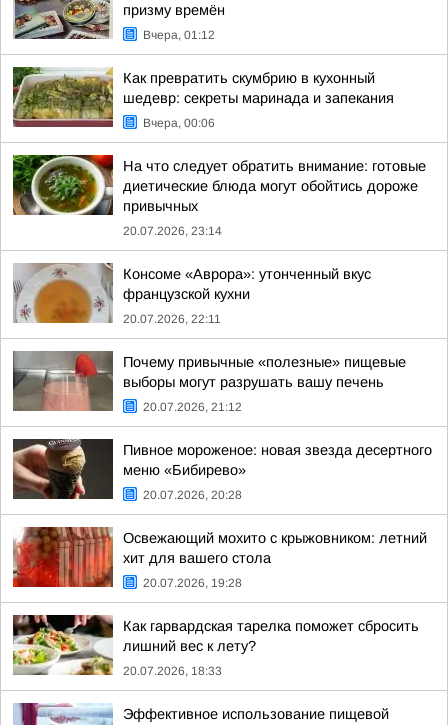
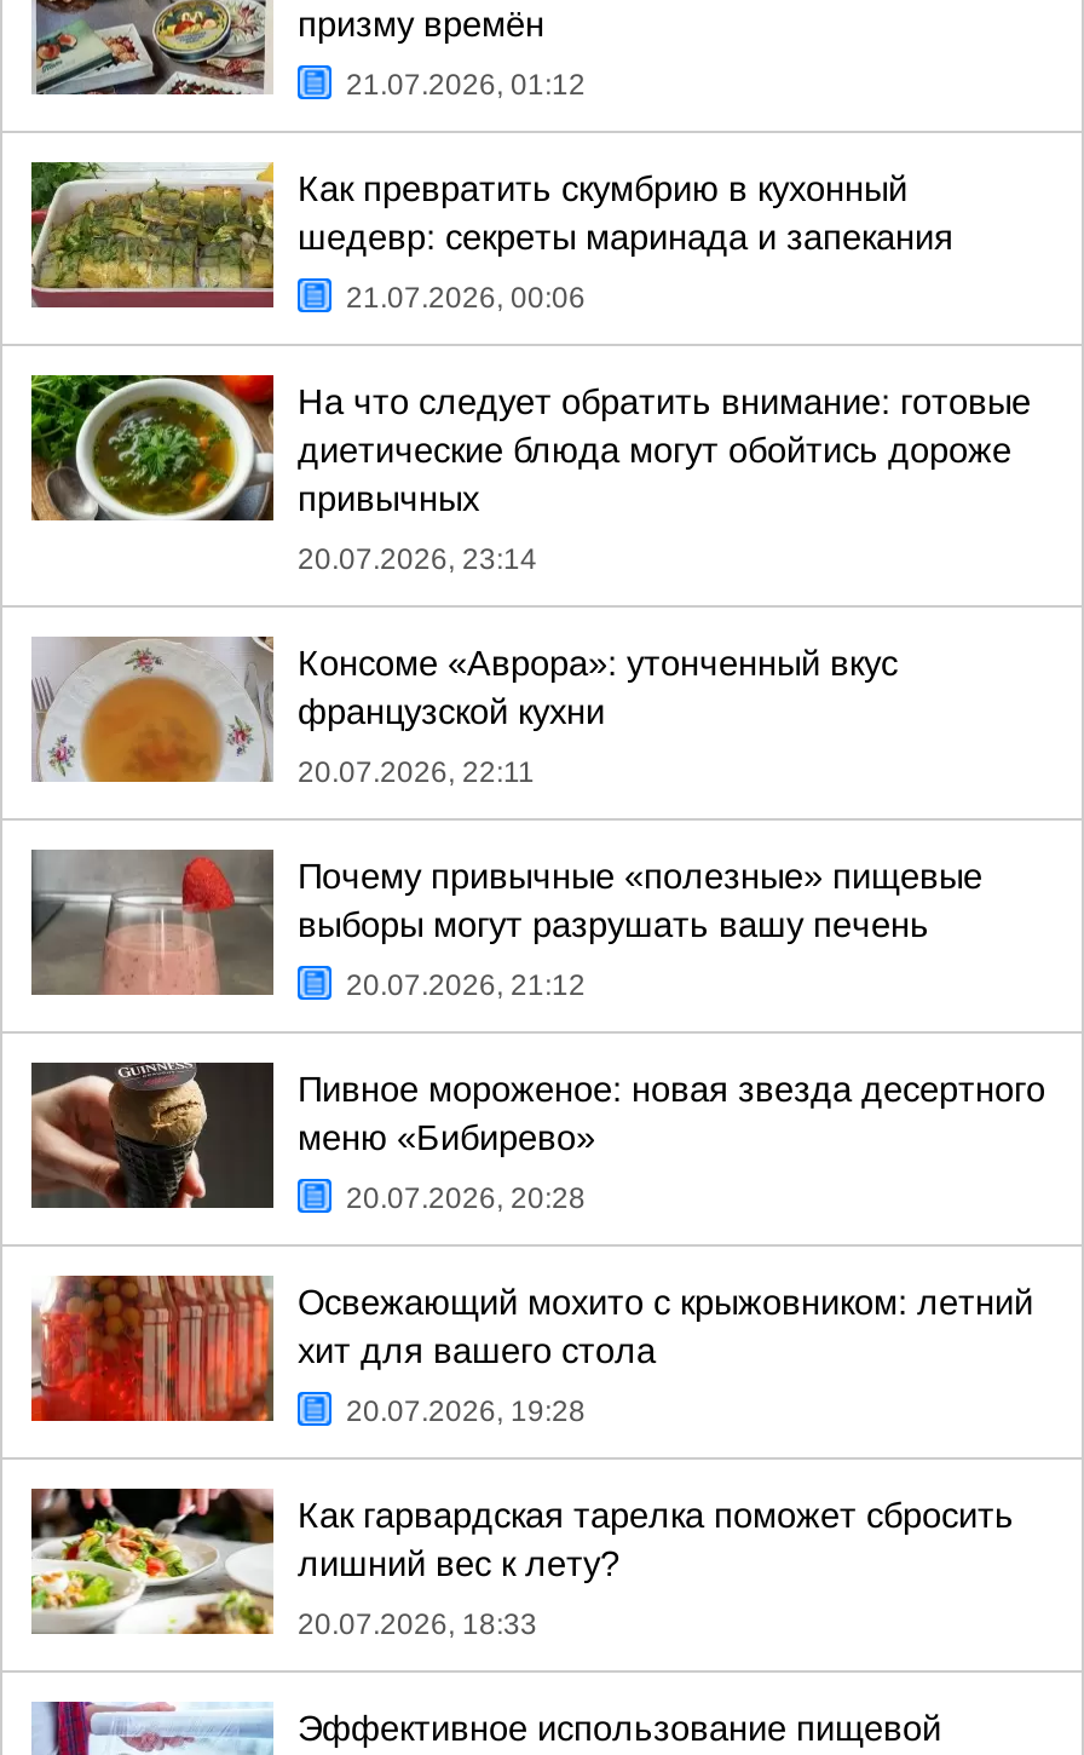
- Вчера, 01:12
+ 21.07.2026, 01:12

- Вчера, 00:06
+ 21.07.2026, 00:06
